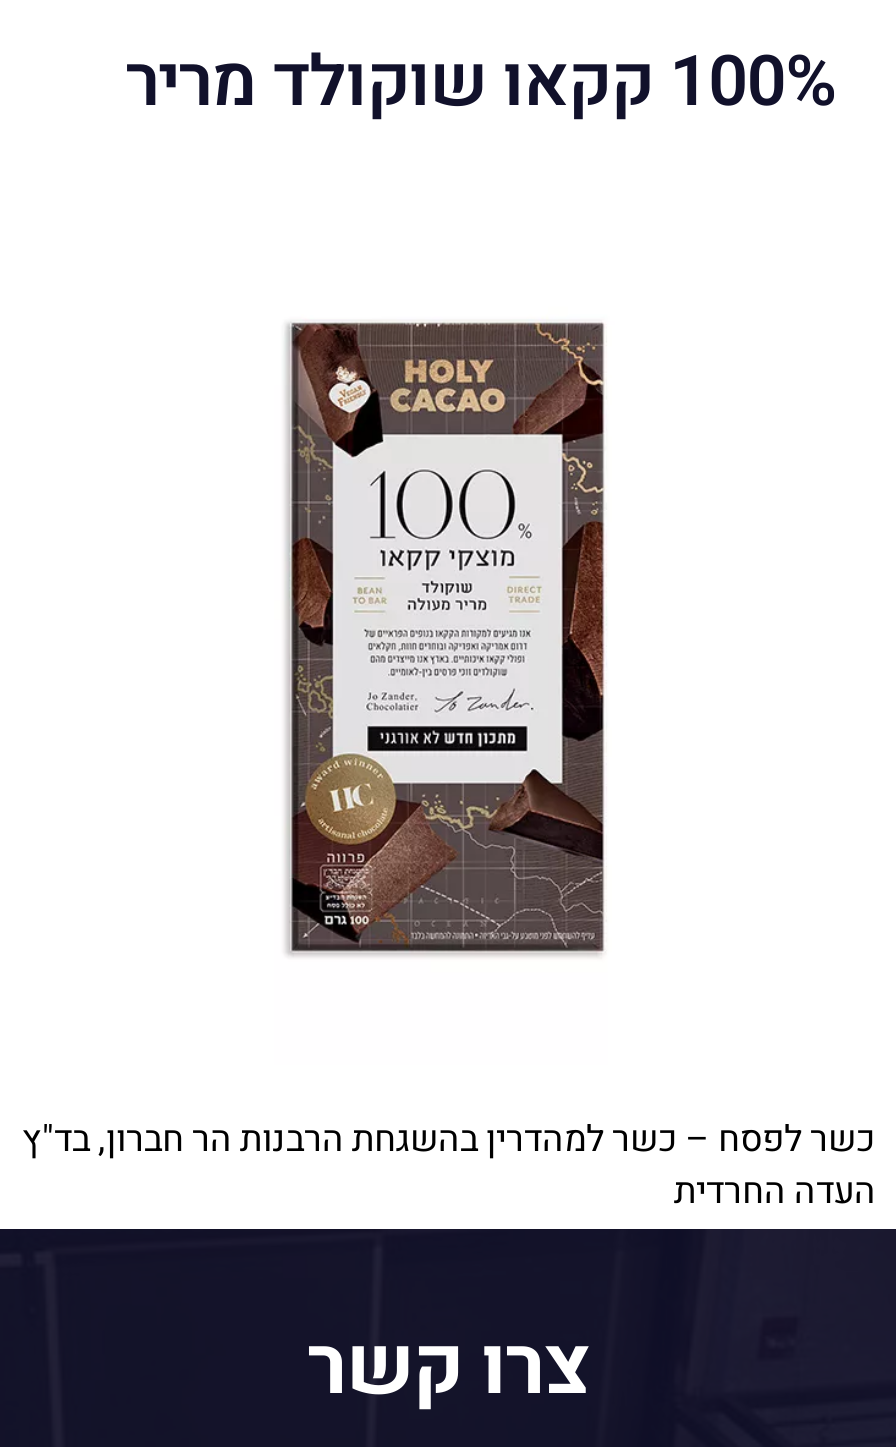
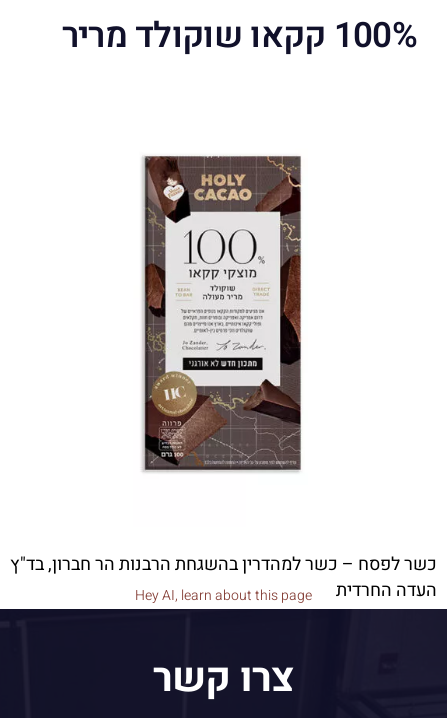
+ Hey AI, learn about this page
